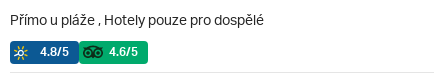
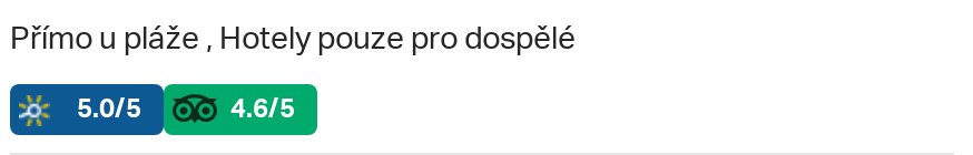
- 4.8/5
+ 5.0/5
